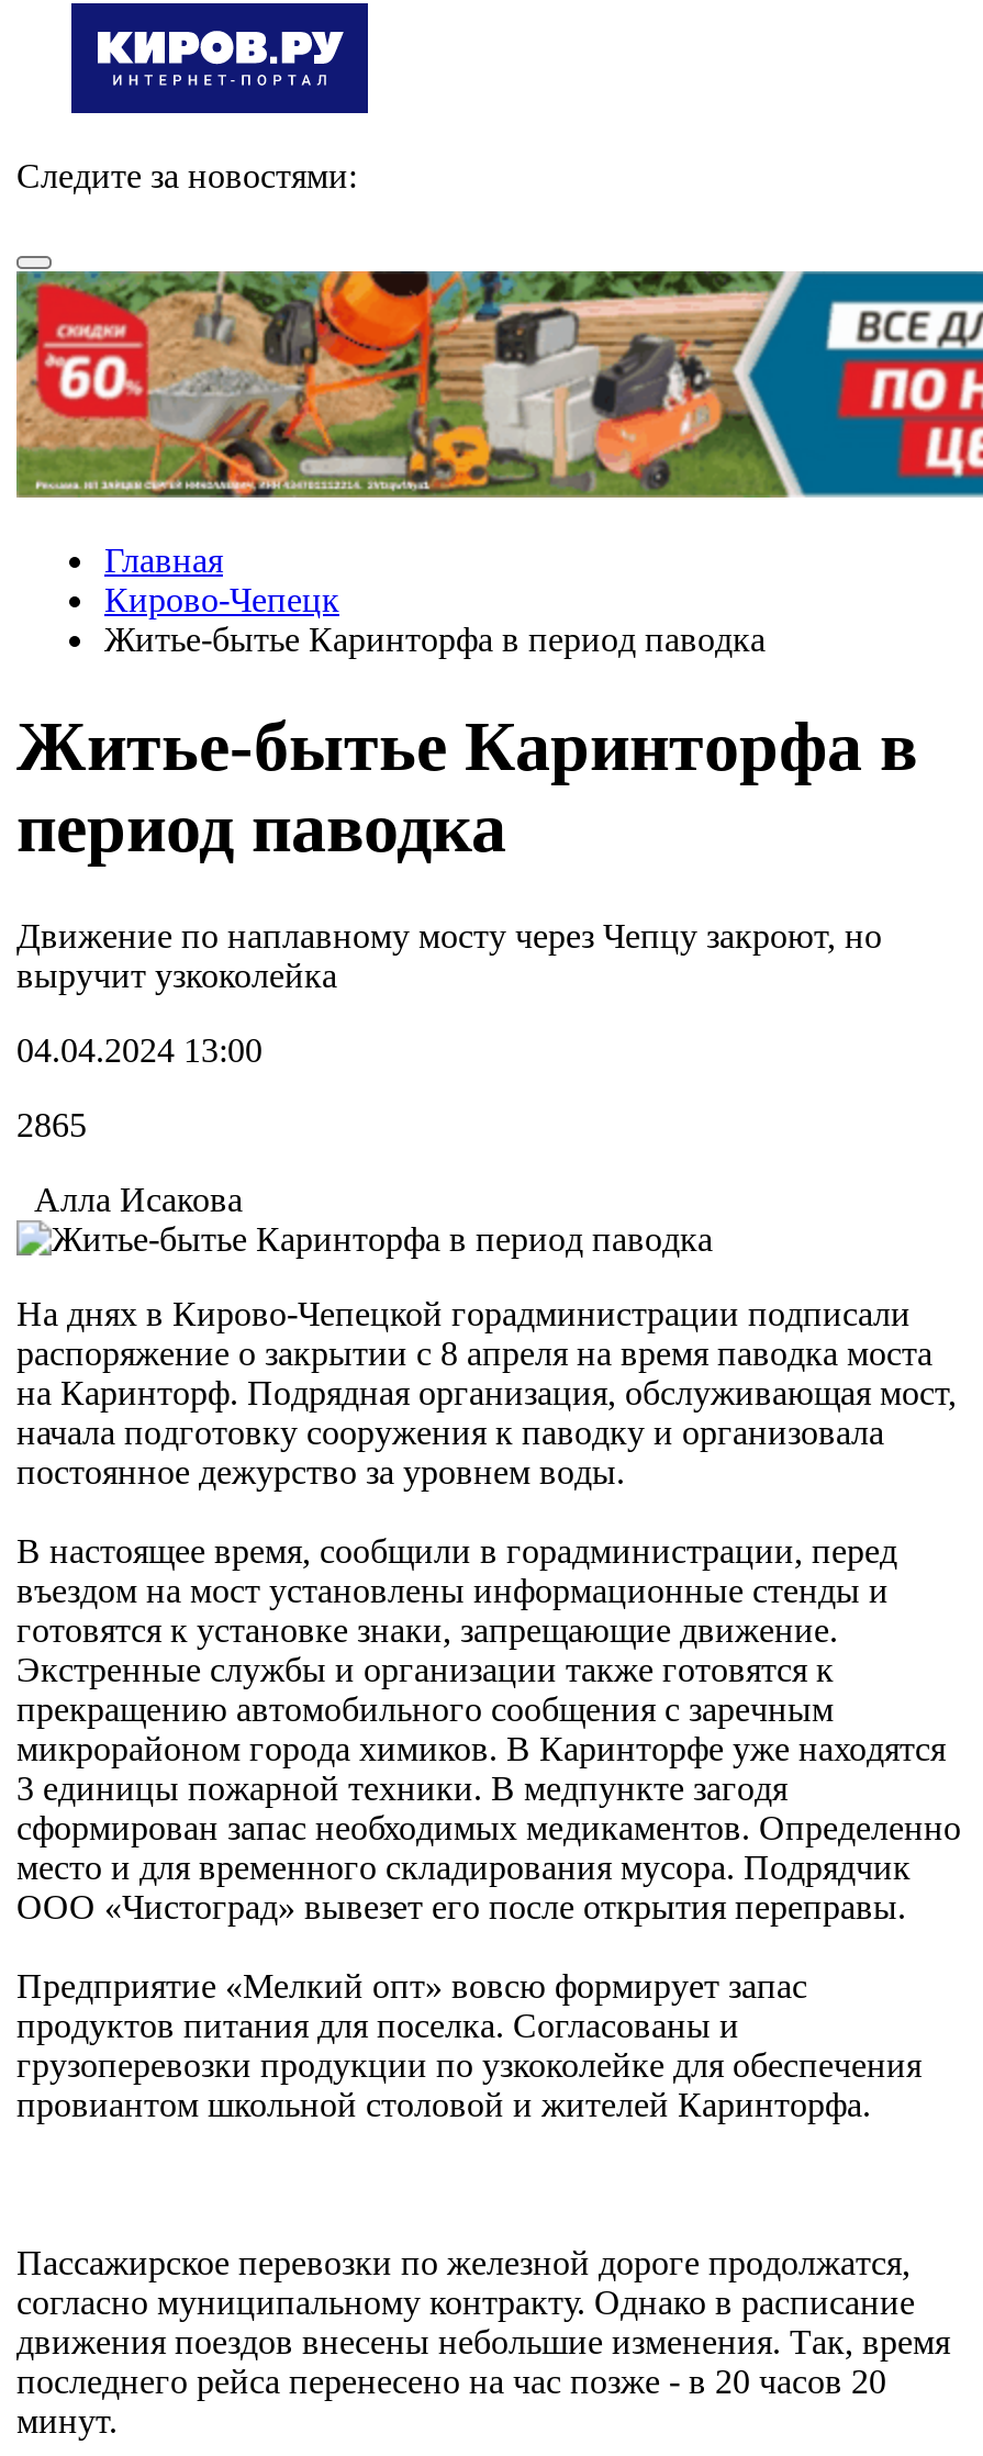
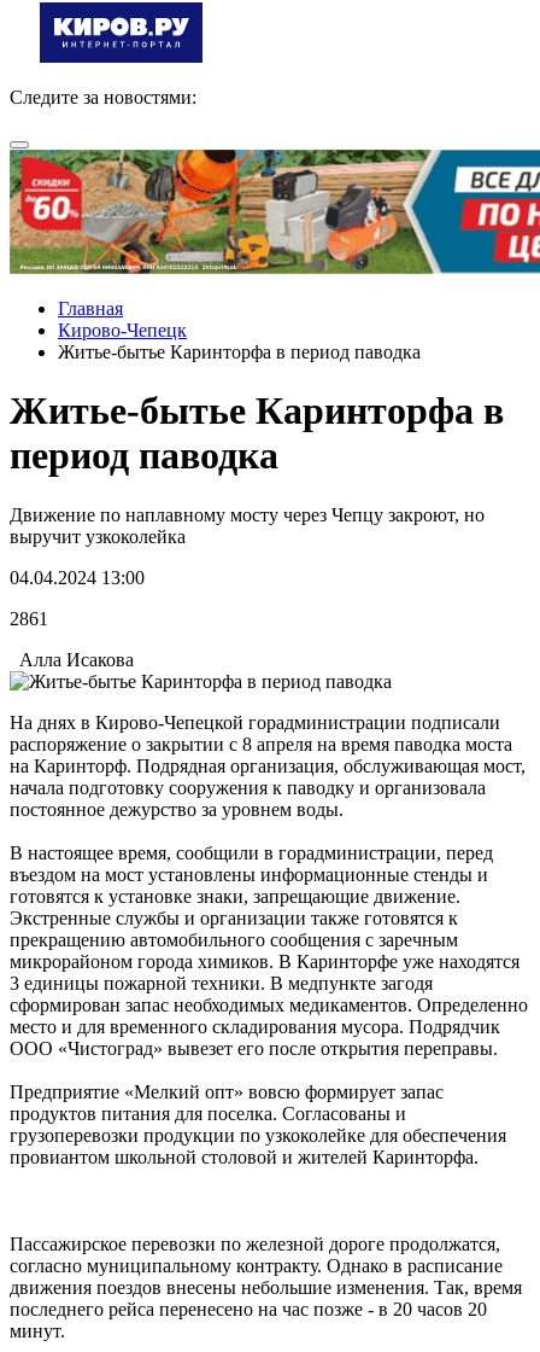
- 2865
+ 2861
